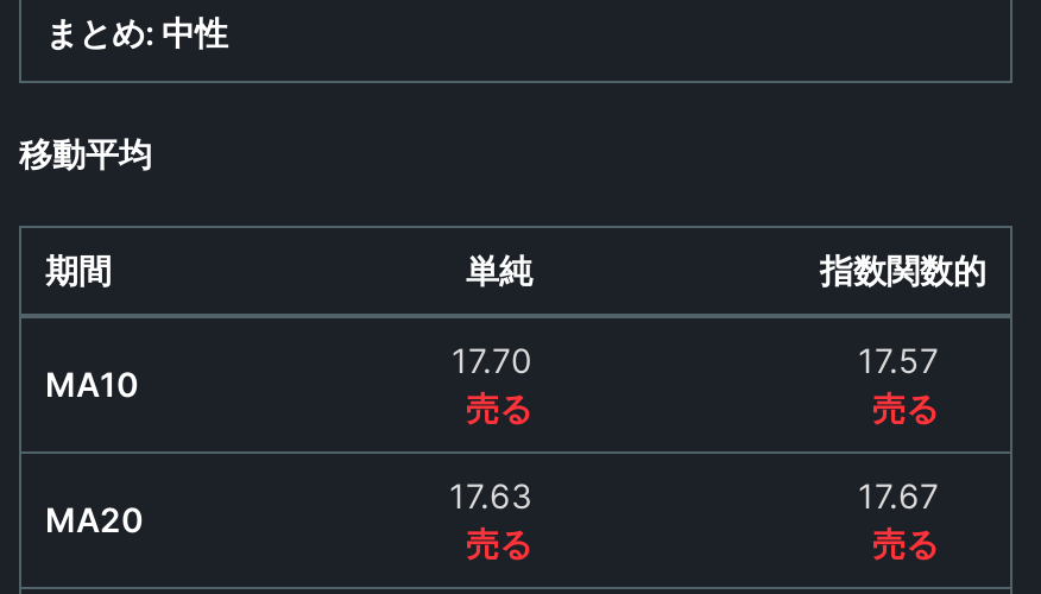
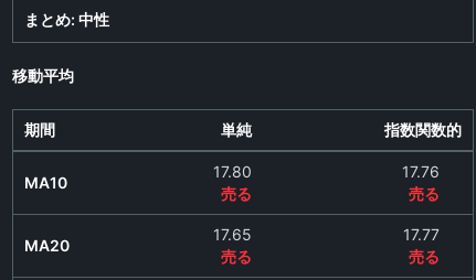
- 17.70
+ 17.80

- 17.57
+ 17.76

- 17.63
+ 17.65

- 17.67
+ 17.77
